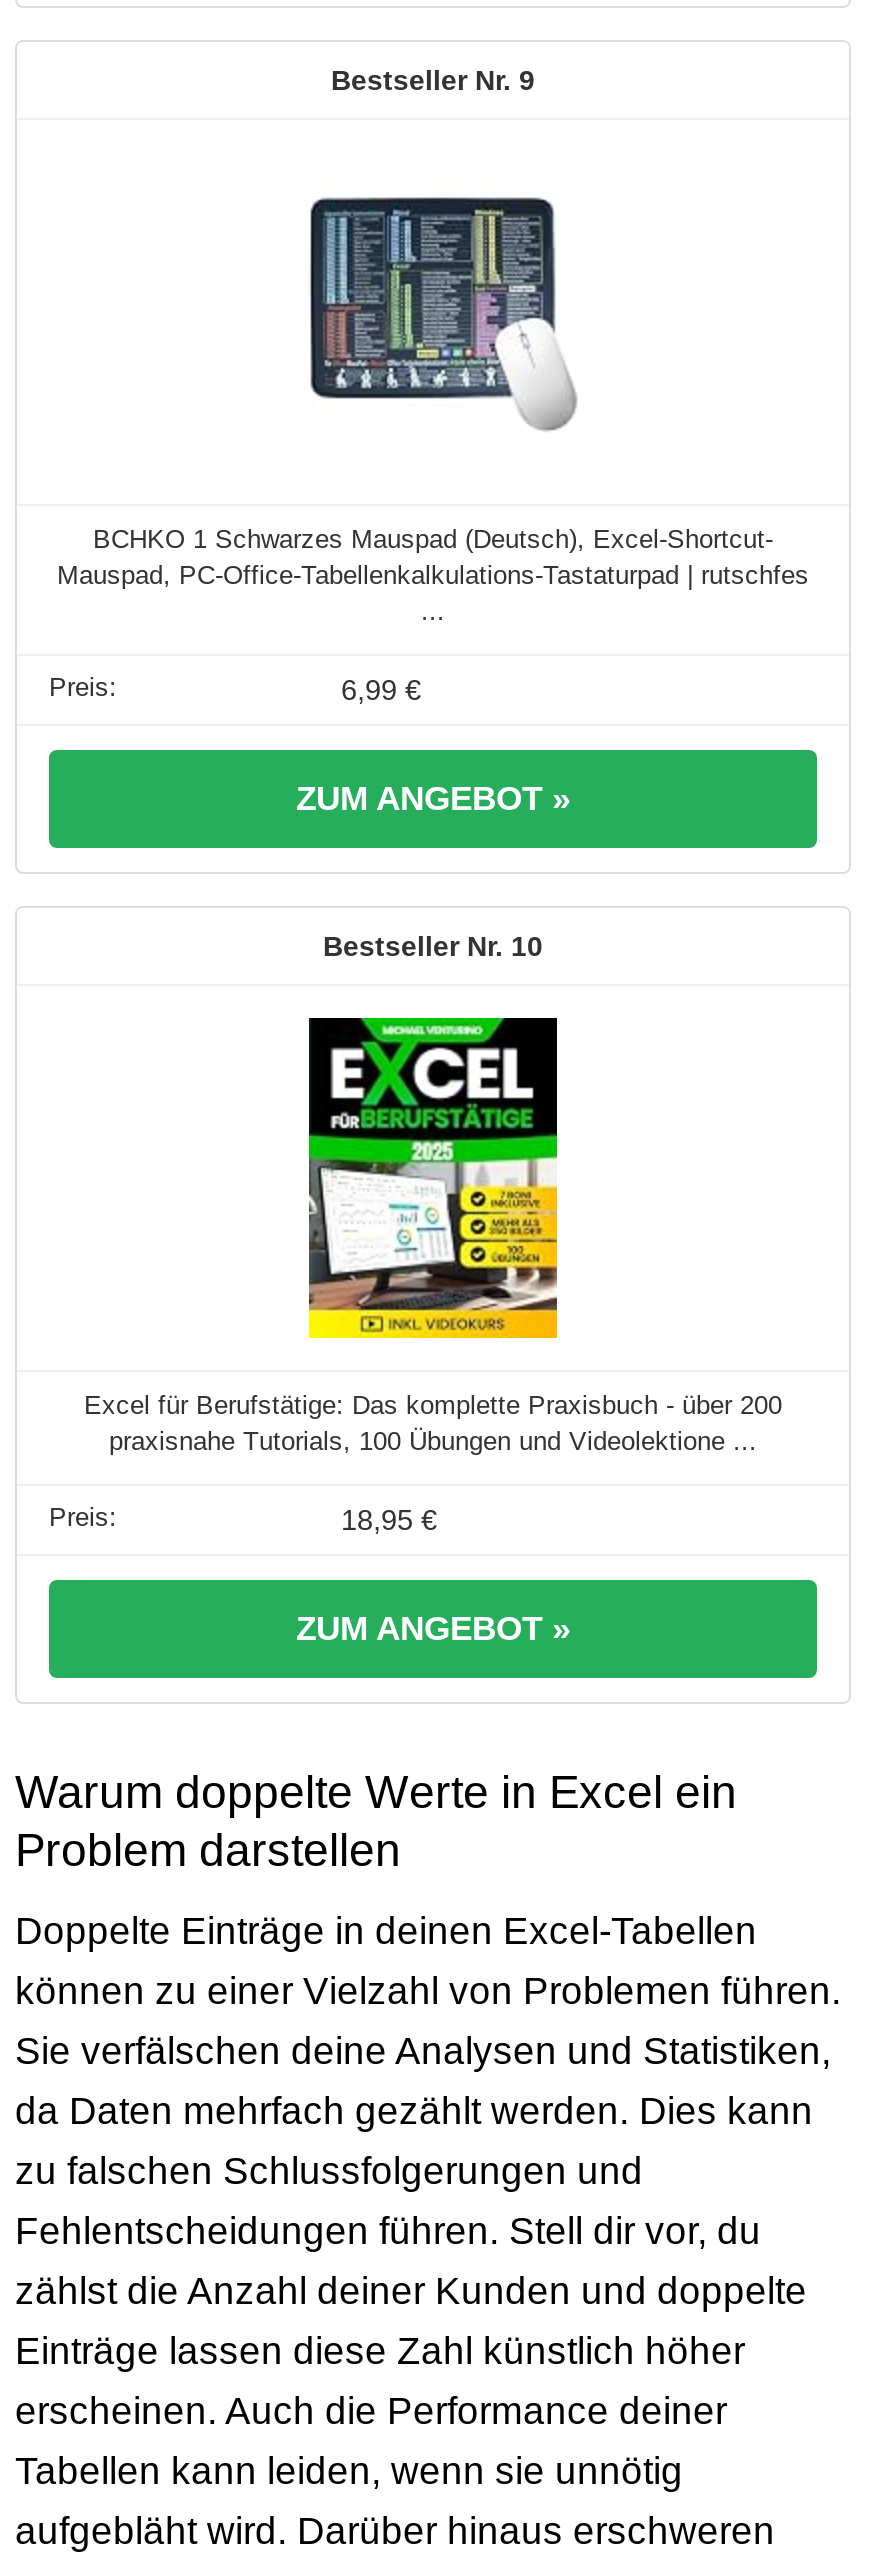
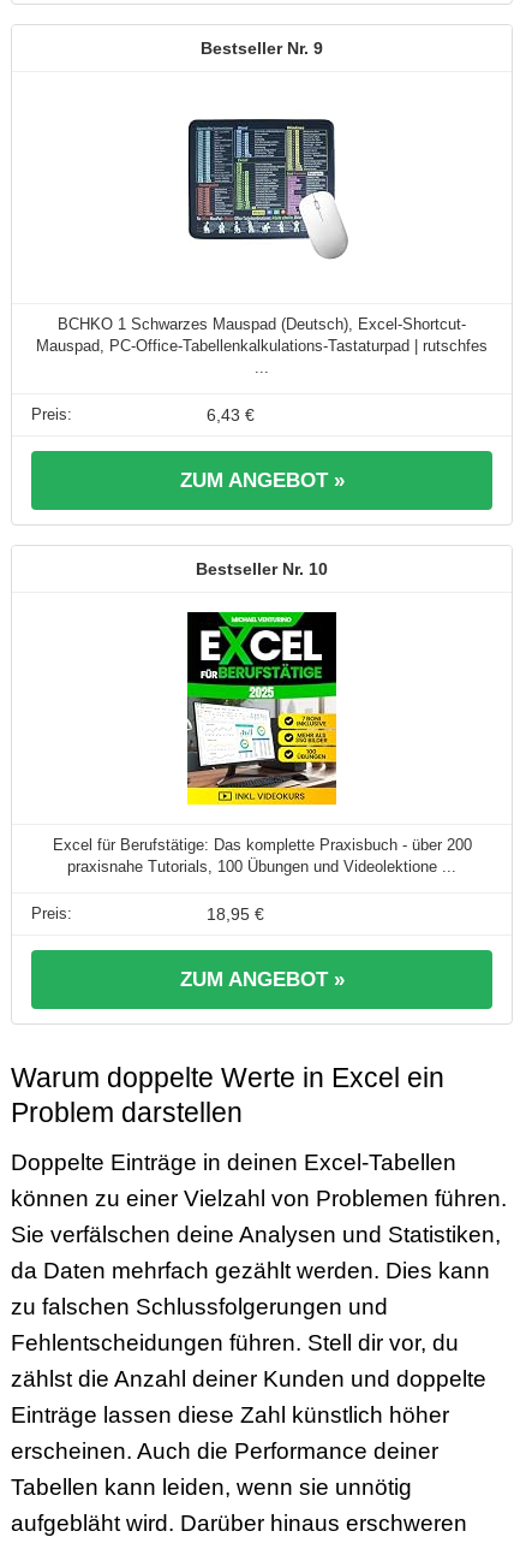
- 6,99 €
+ 6,43 €
